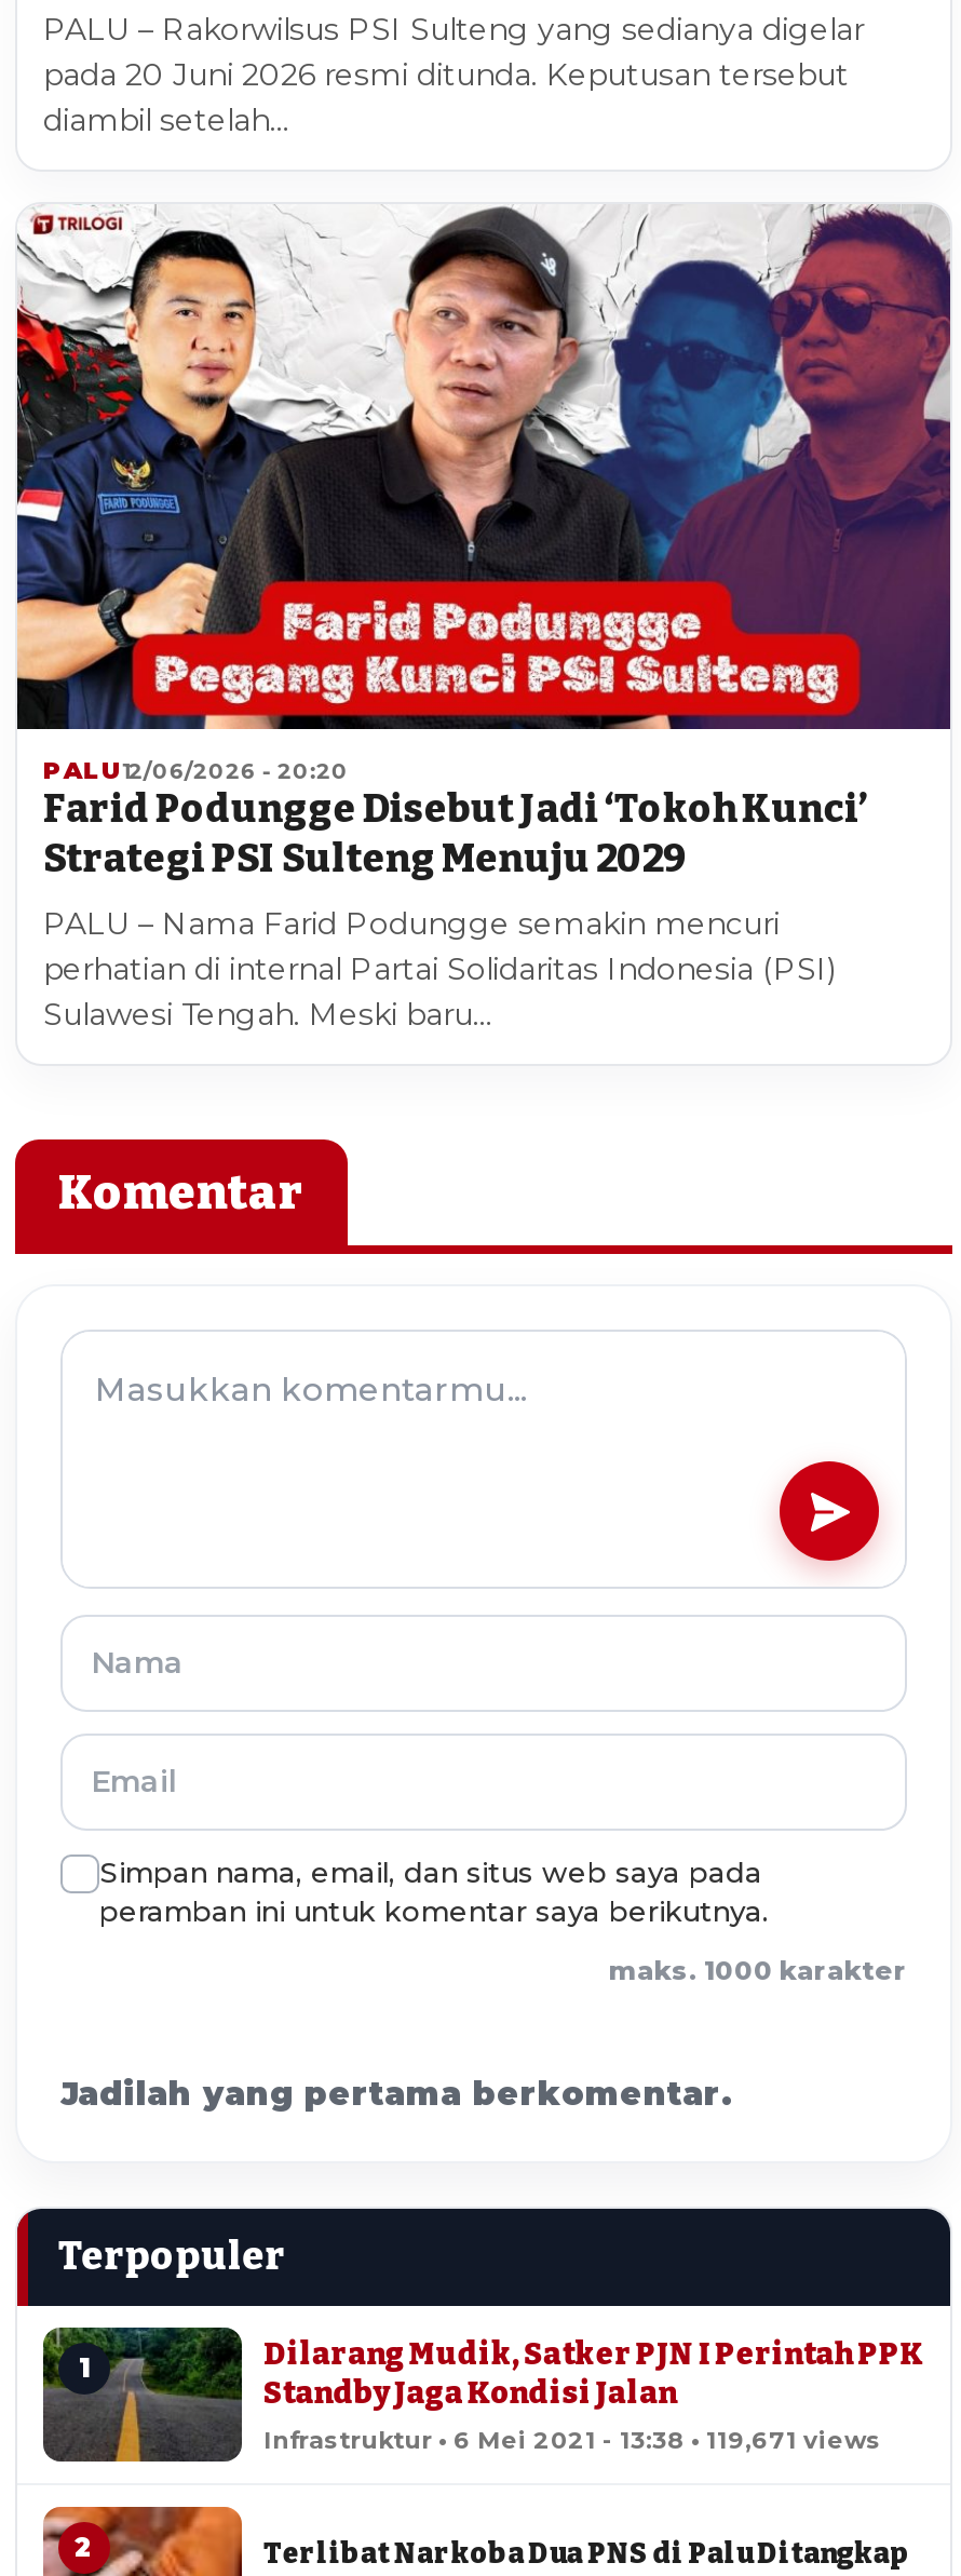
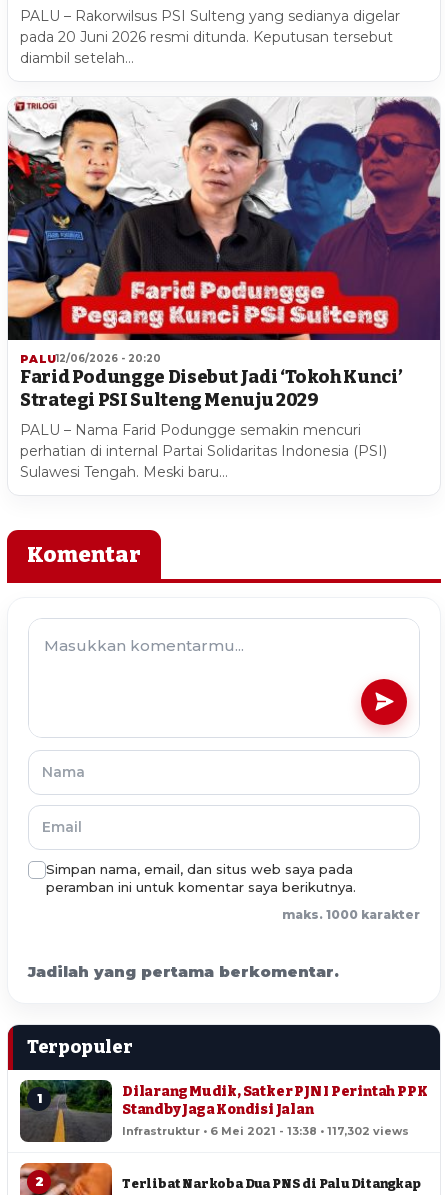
- Infrastruktur • 6 Mei 2021 - 13:38 • 119,671 views
+ Infrastruktur • 6 Mei 2021 - 13:38 • 117,302 views
